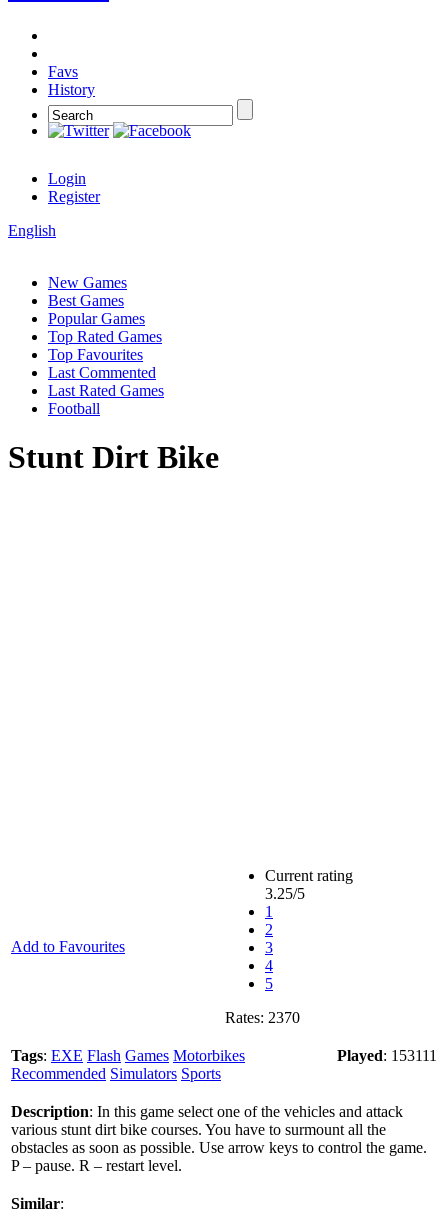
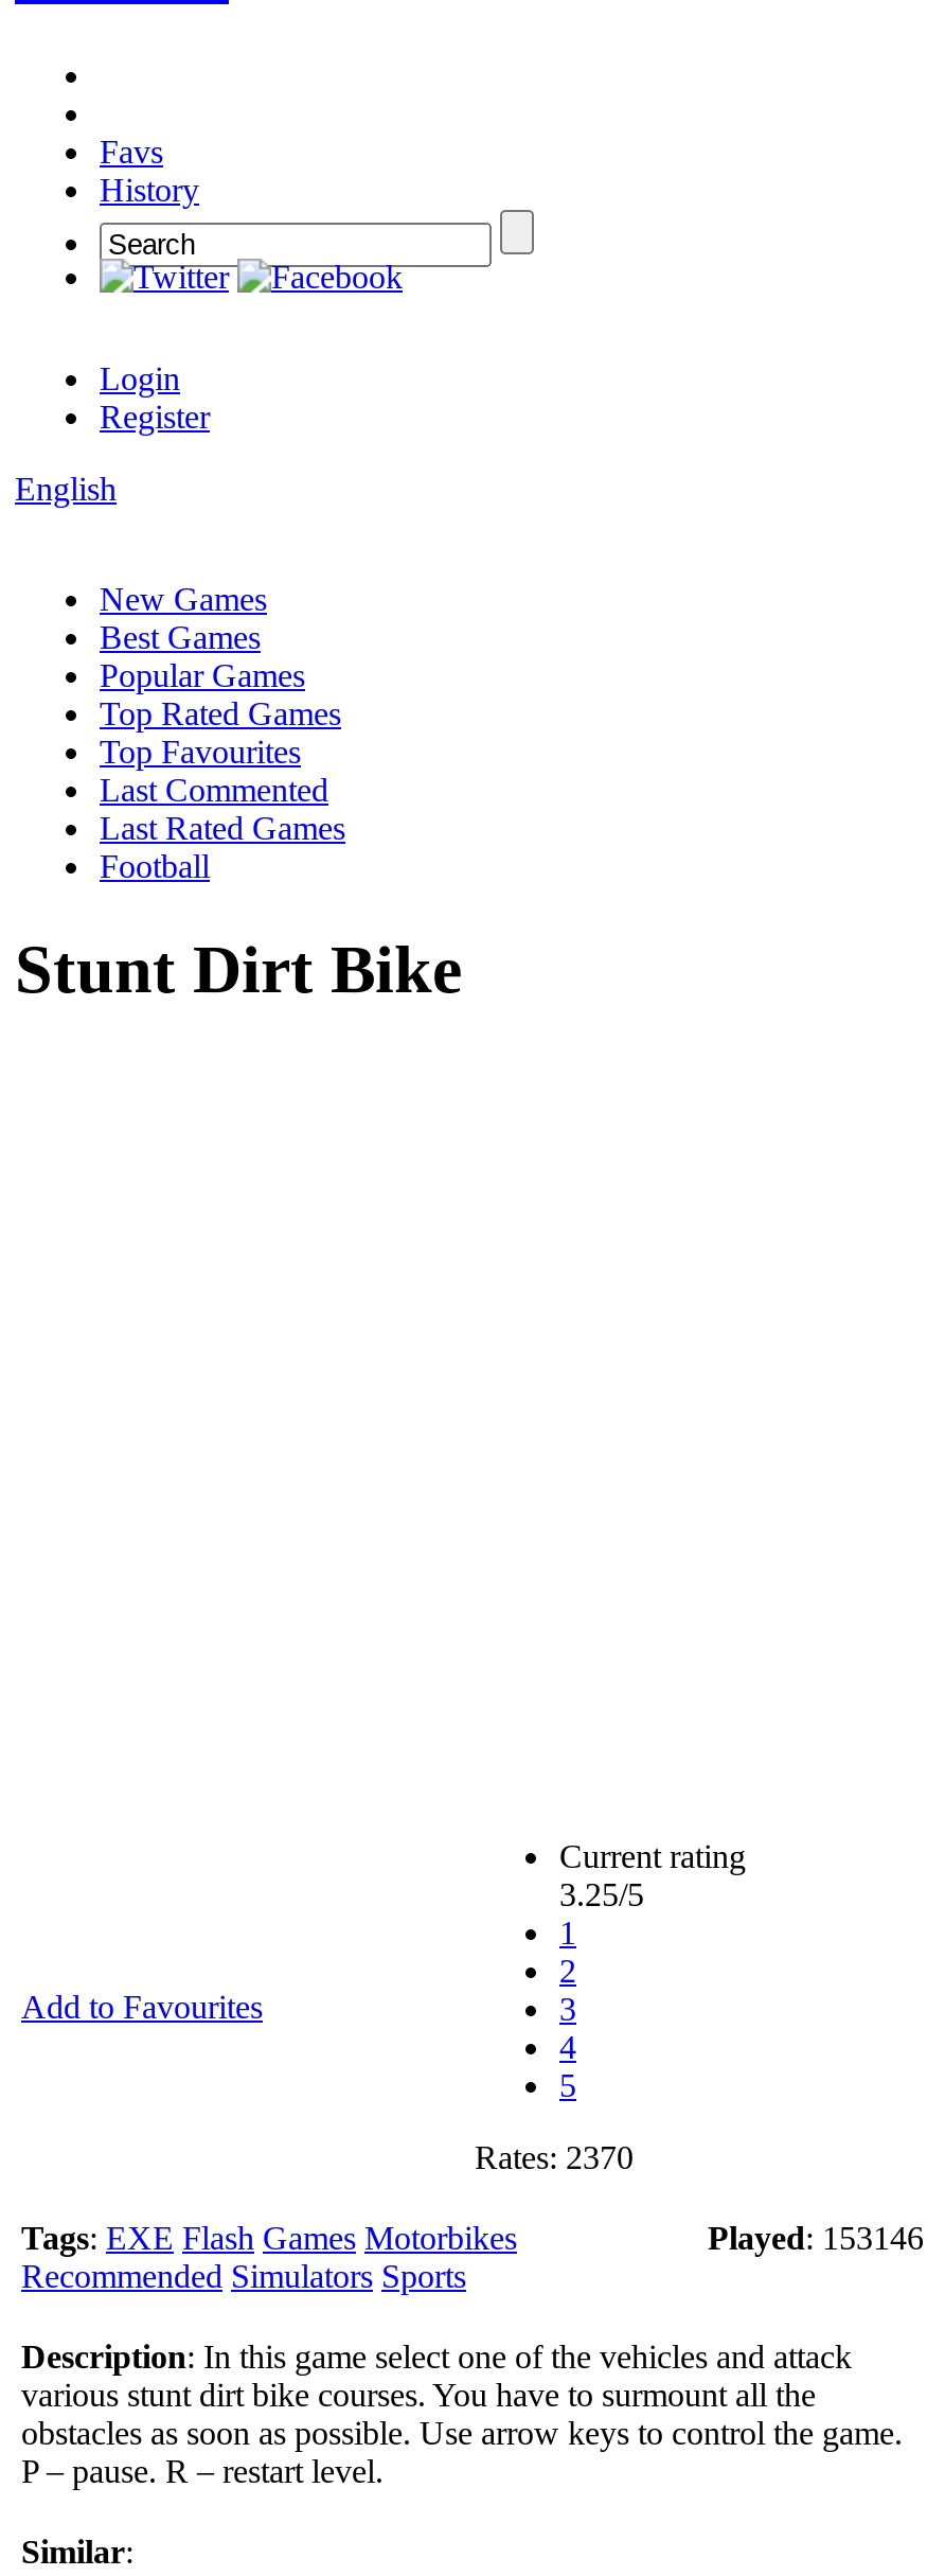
- Played: 153111
+ Played: 153146
